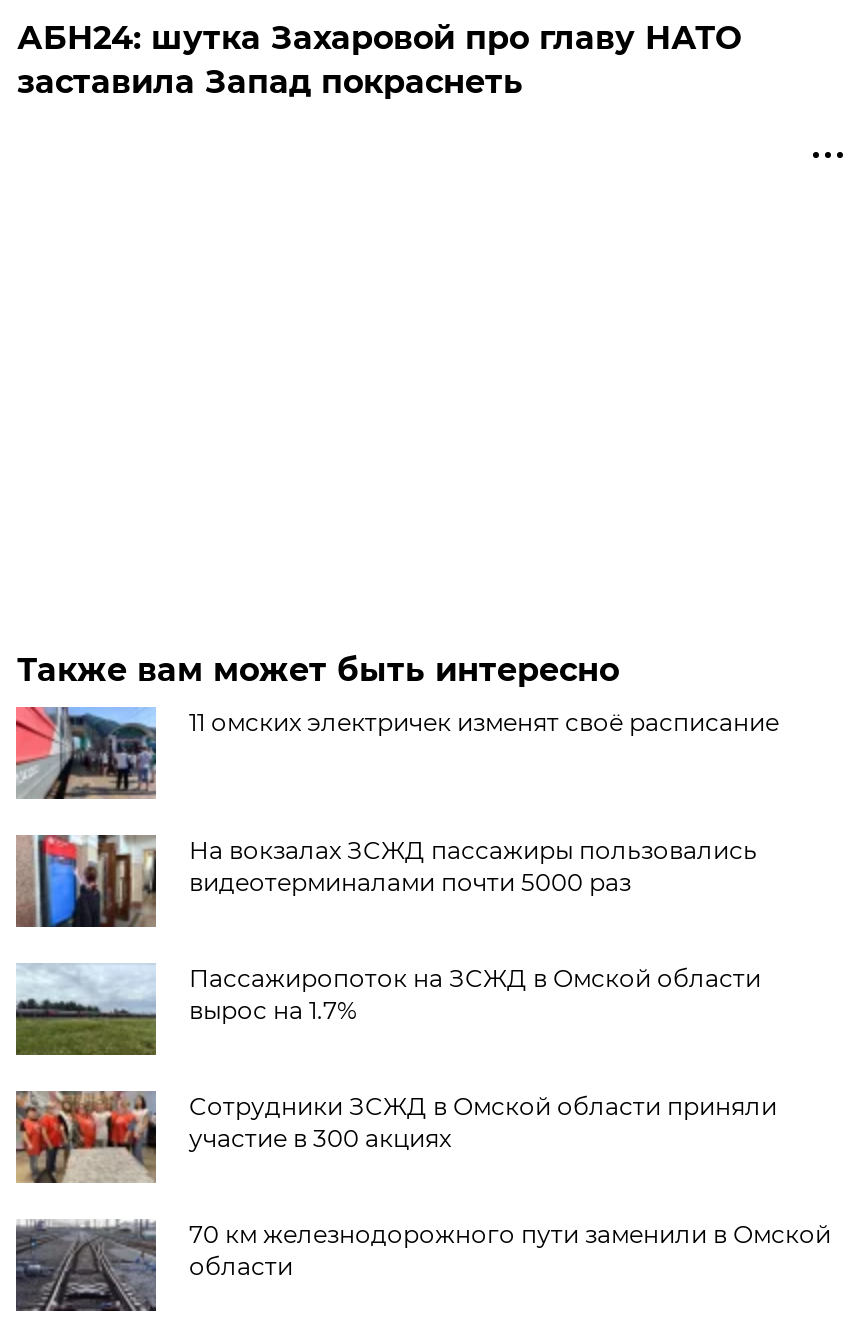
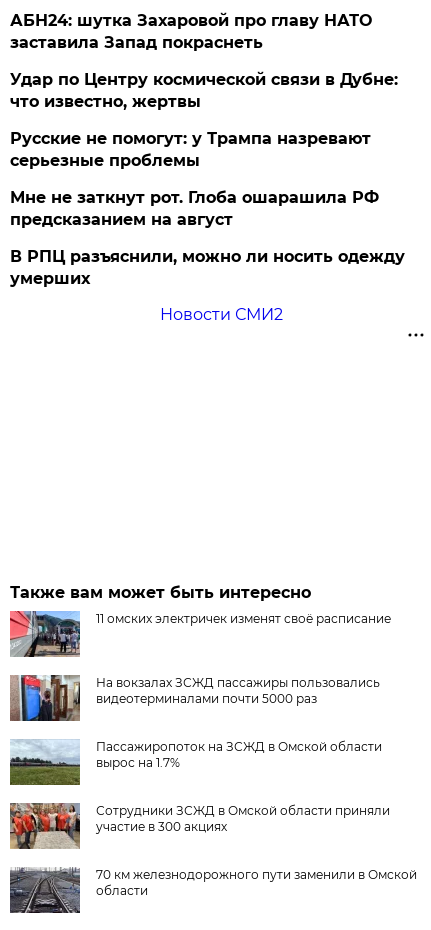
+ Удар по Центру космической связи в Дубне:
+ что известно, жертвы
+ Русские не помогут: у Трампа назревают
+ серьезные проблемы
+ Мне не заткнут рот. Глоба ошарашила РФ
+ предсказанием на август
+ В РПЦ разъяснили, можно ли носить одежду
+ умерших
+ Новости СМИ2
